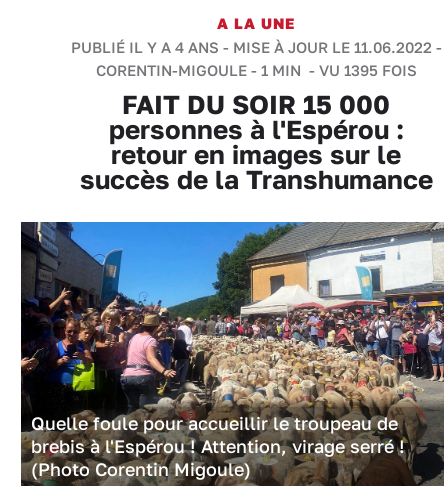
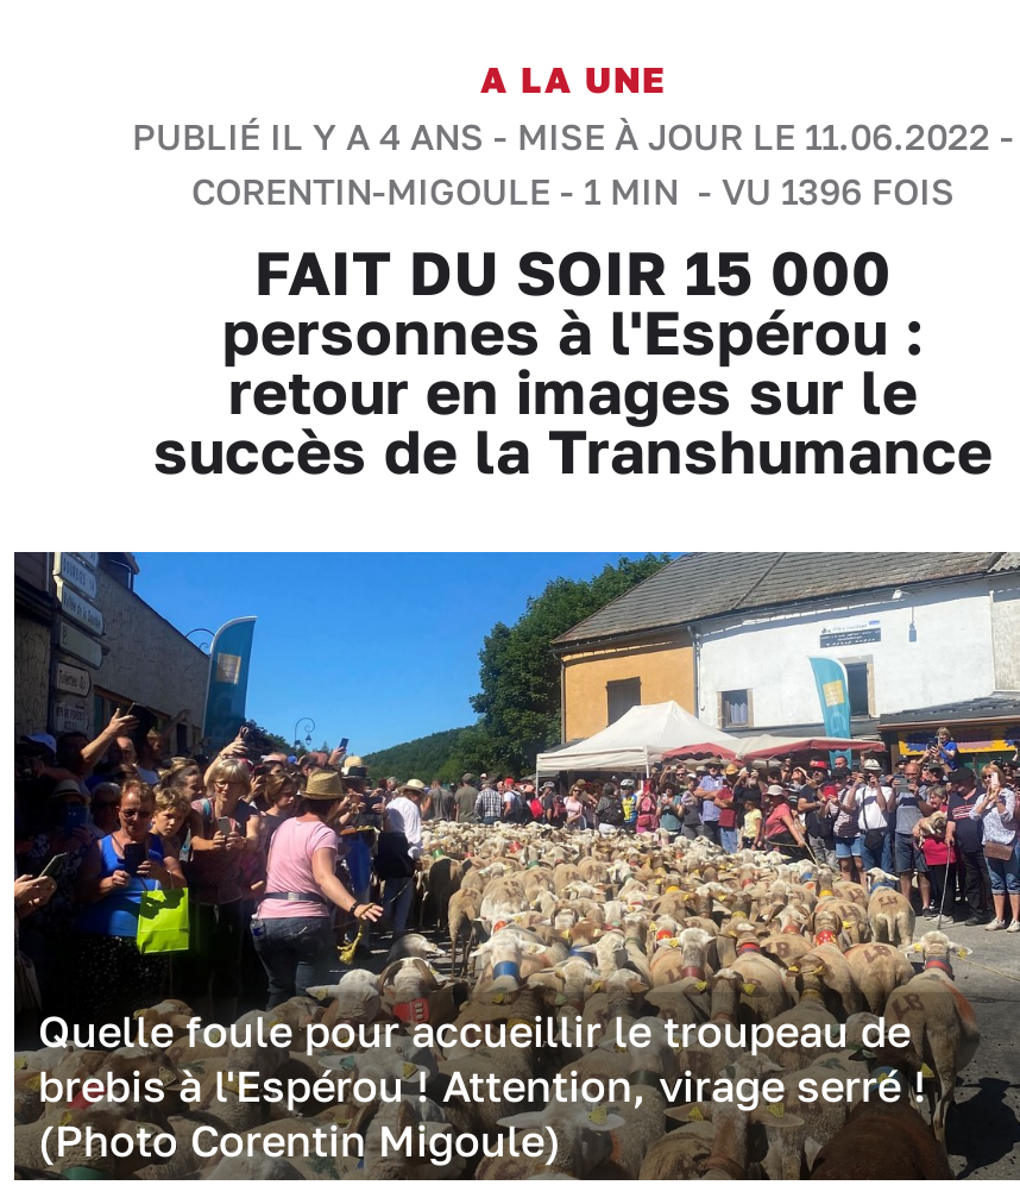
- CORENTIN-MIGOULE - 1 MIN - VU 1395 FOIS
+ CORENTIN-MIGOULE - 1 MIN - VU 1396 FOIS
